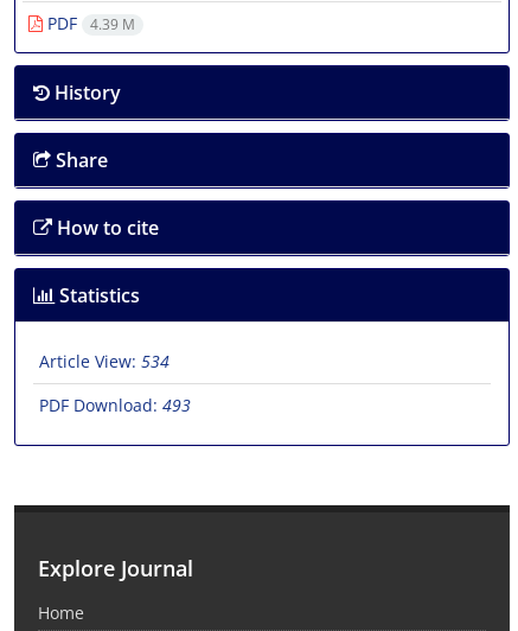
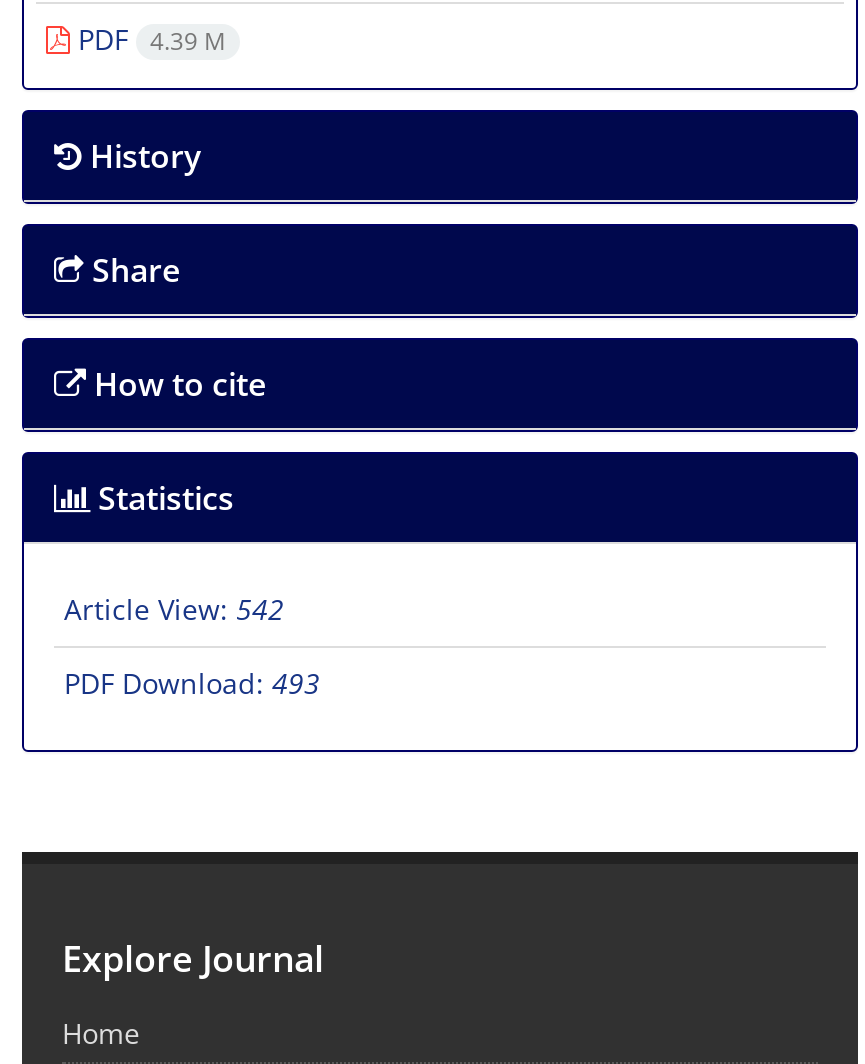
- Article View: 534
+ Article View: 542
